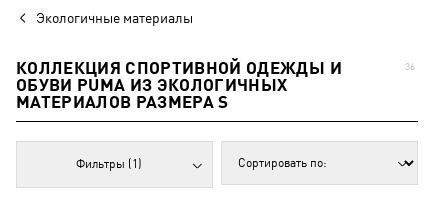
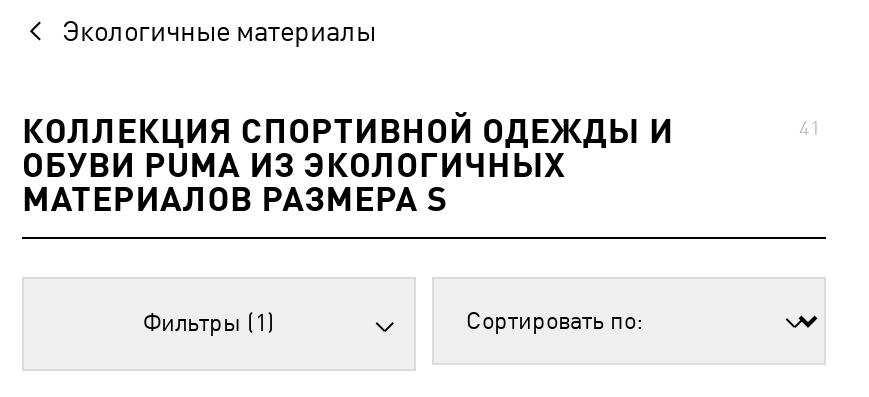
- 36
+ 41
